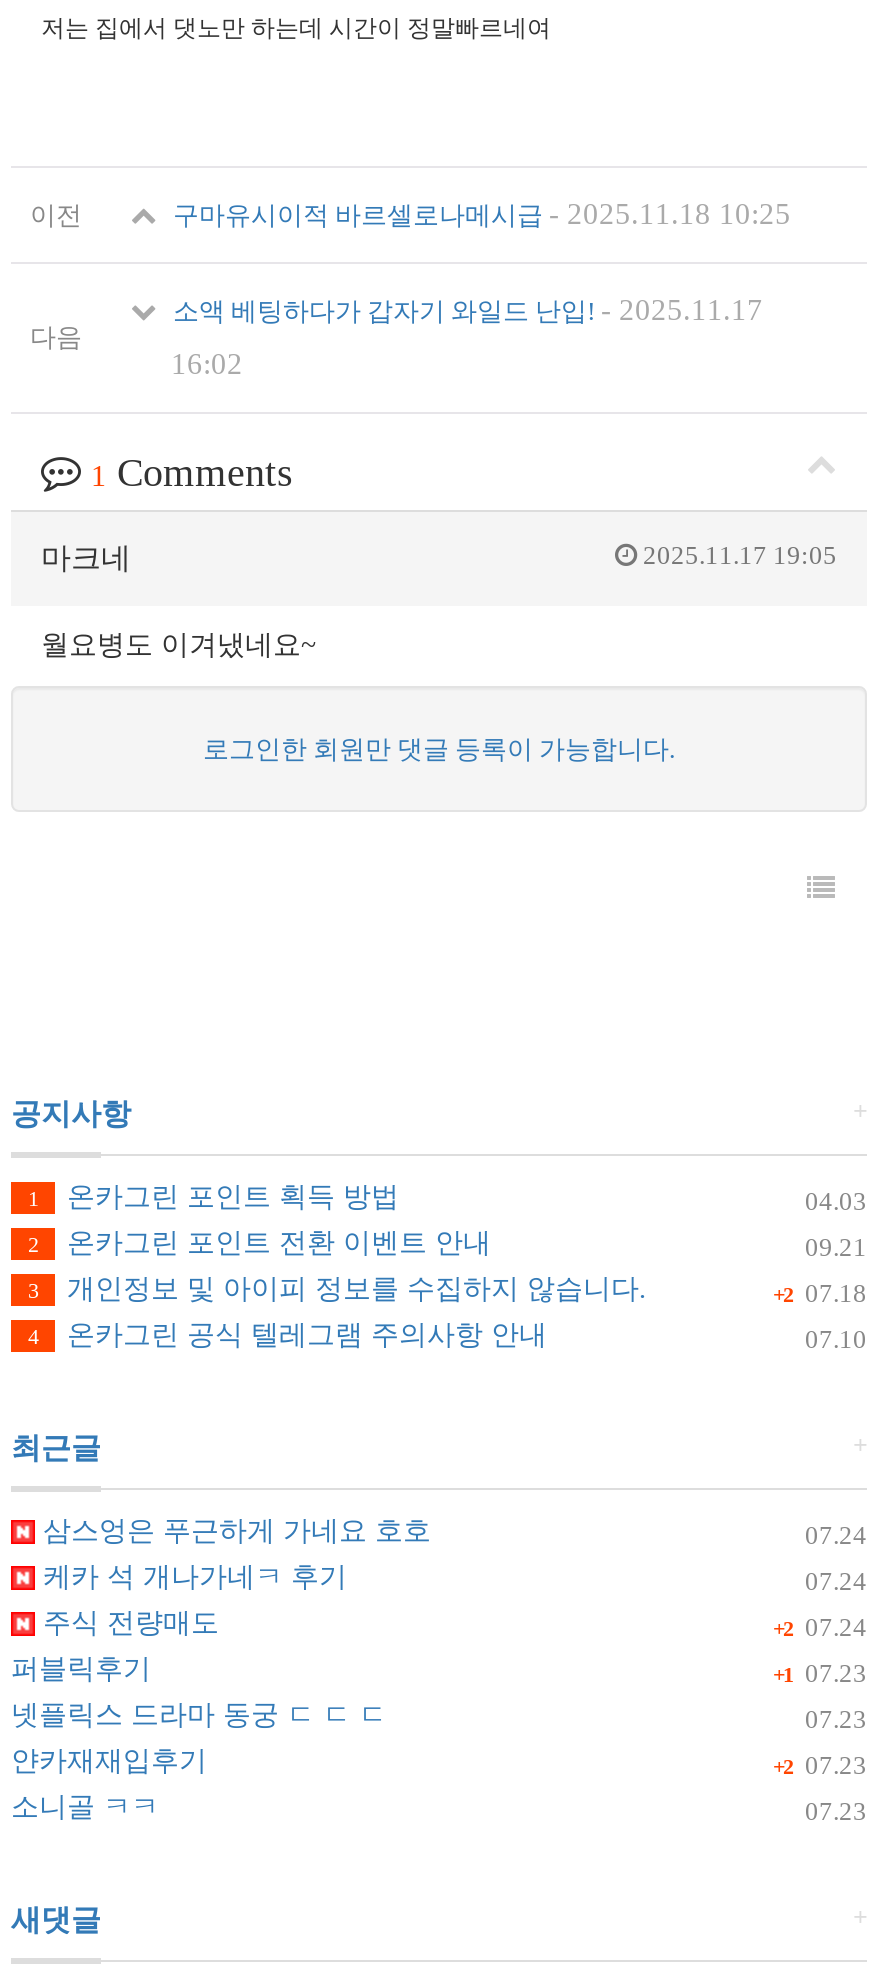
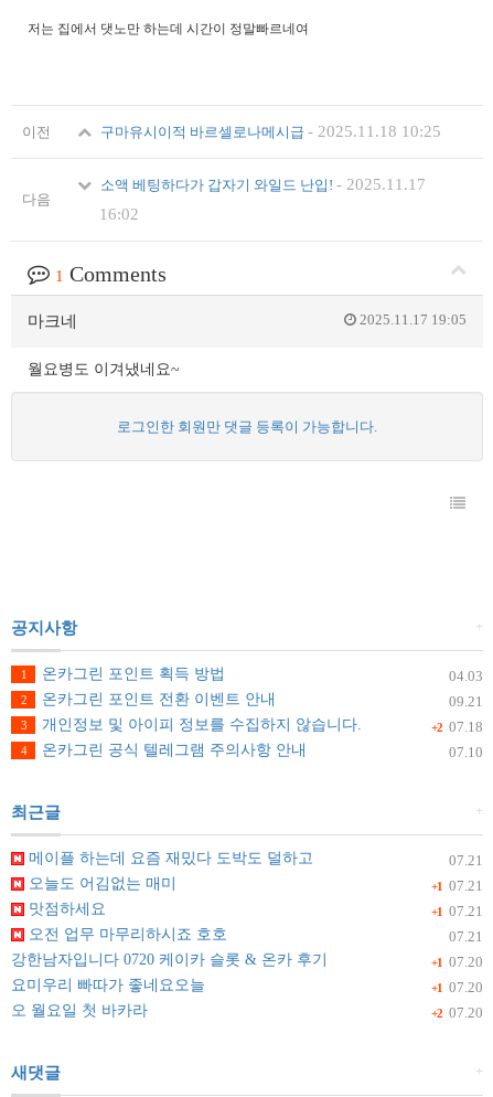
- 07.24
- 삼스엉은 푸근하게 가네요 호호
+ 07.21
+ 메이플 하는데 요즘 재밌다 도박도 덜하고

- 07.24
- 케카 석 개나가네ㅋ 후기
+ +1 07.21
+ 오늘도 어김없는 매미

- +2 07.24
- 주식 전량매도
+ +1 07.21
+ 맛점하세요

- +1 07.23
- 퍼블릭후기
+ 07.21
+ 오전 업무 마무리하시죠 호호

- 07.23
- 넷플릭스 드라마 동궁 ㄷ ㄷ ㄷ
+ +1 07.20
+ 강한남자입니다 0720 케이카 슬롯 & 온카 후기

- +2 07.23
- 얀카재재입후기
+ +1 07.20
+ 요미우리 빠따가 좋네요오늘

- 07.23
- 소니골 ㅋㅋ
+ +2 07.20
+ 오 월요일 첫 바카라
